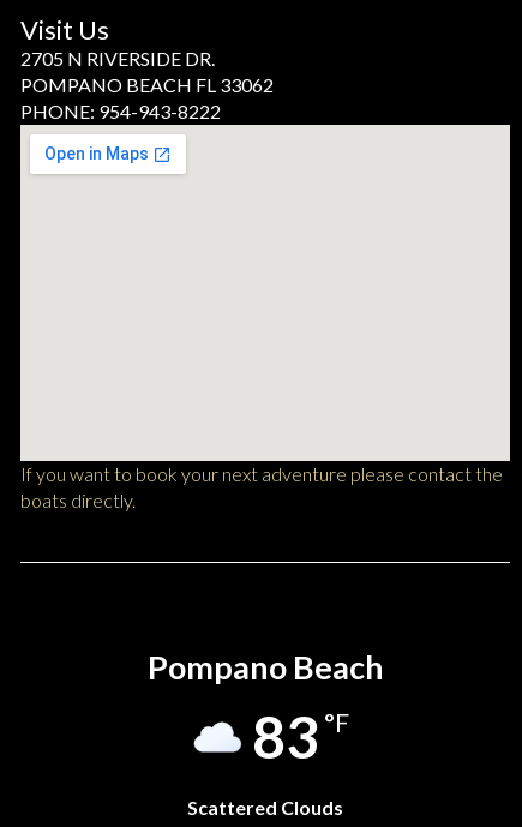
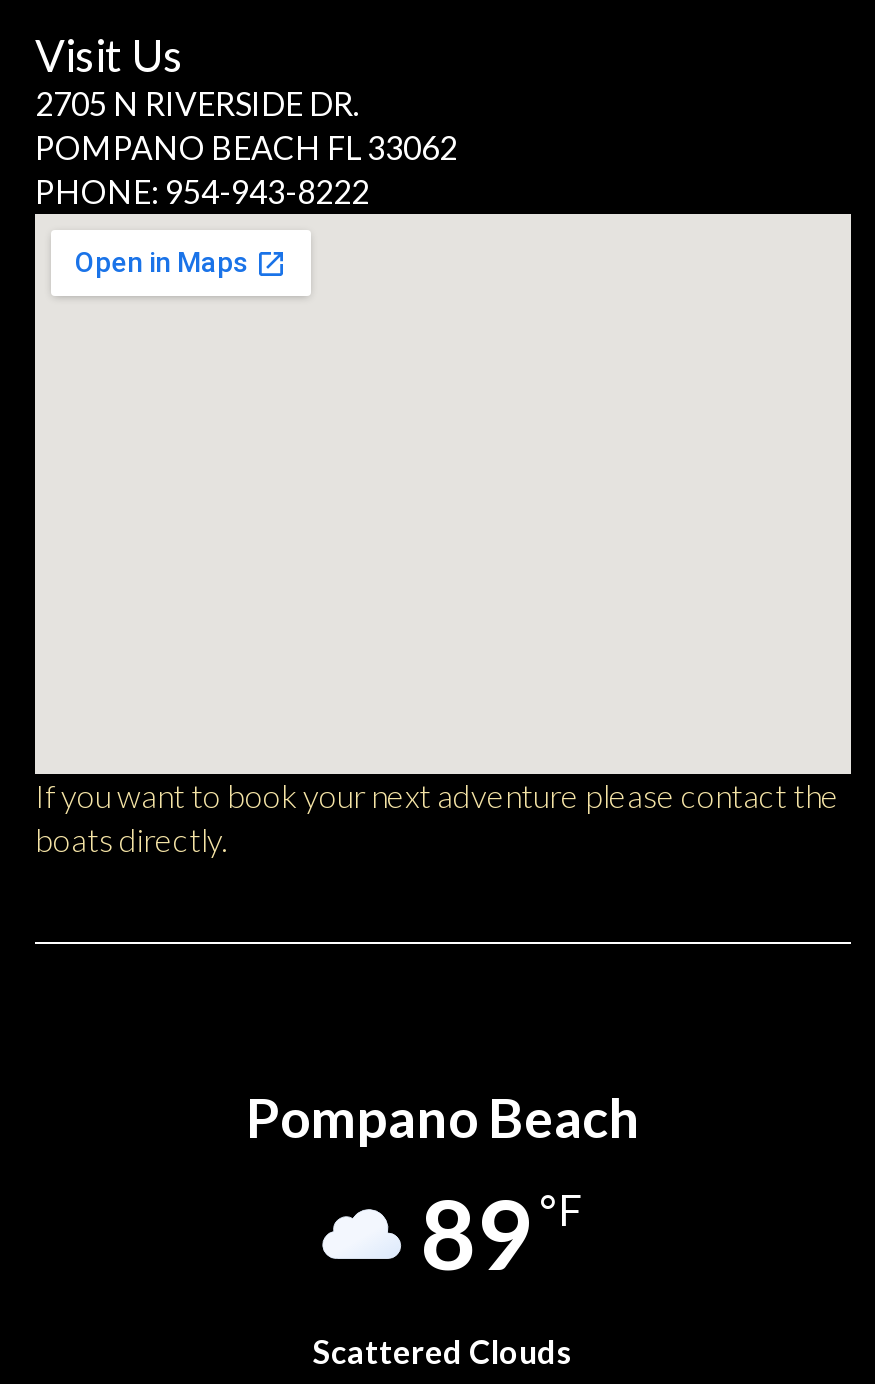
- 83 °F
+ 89 °F
